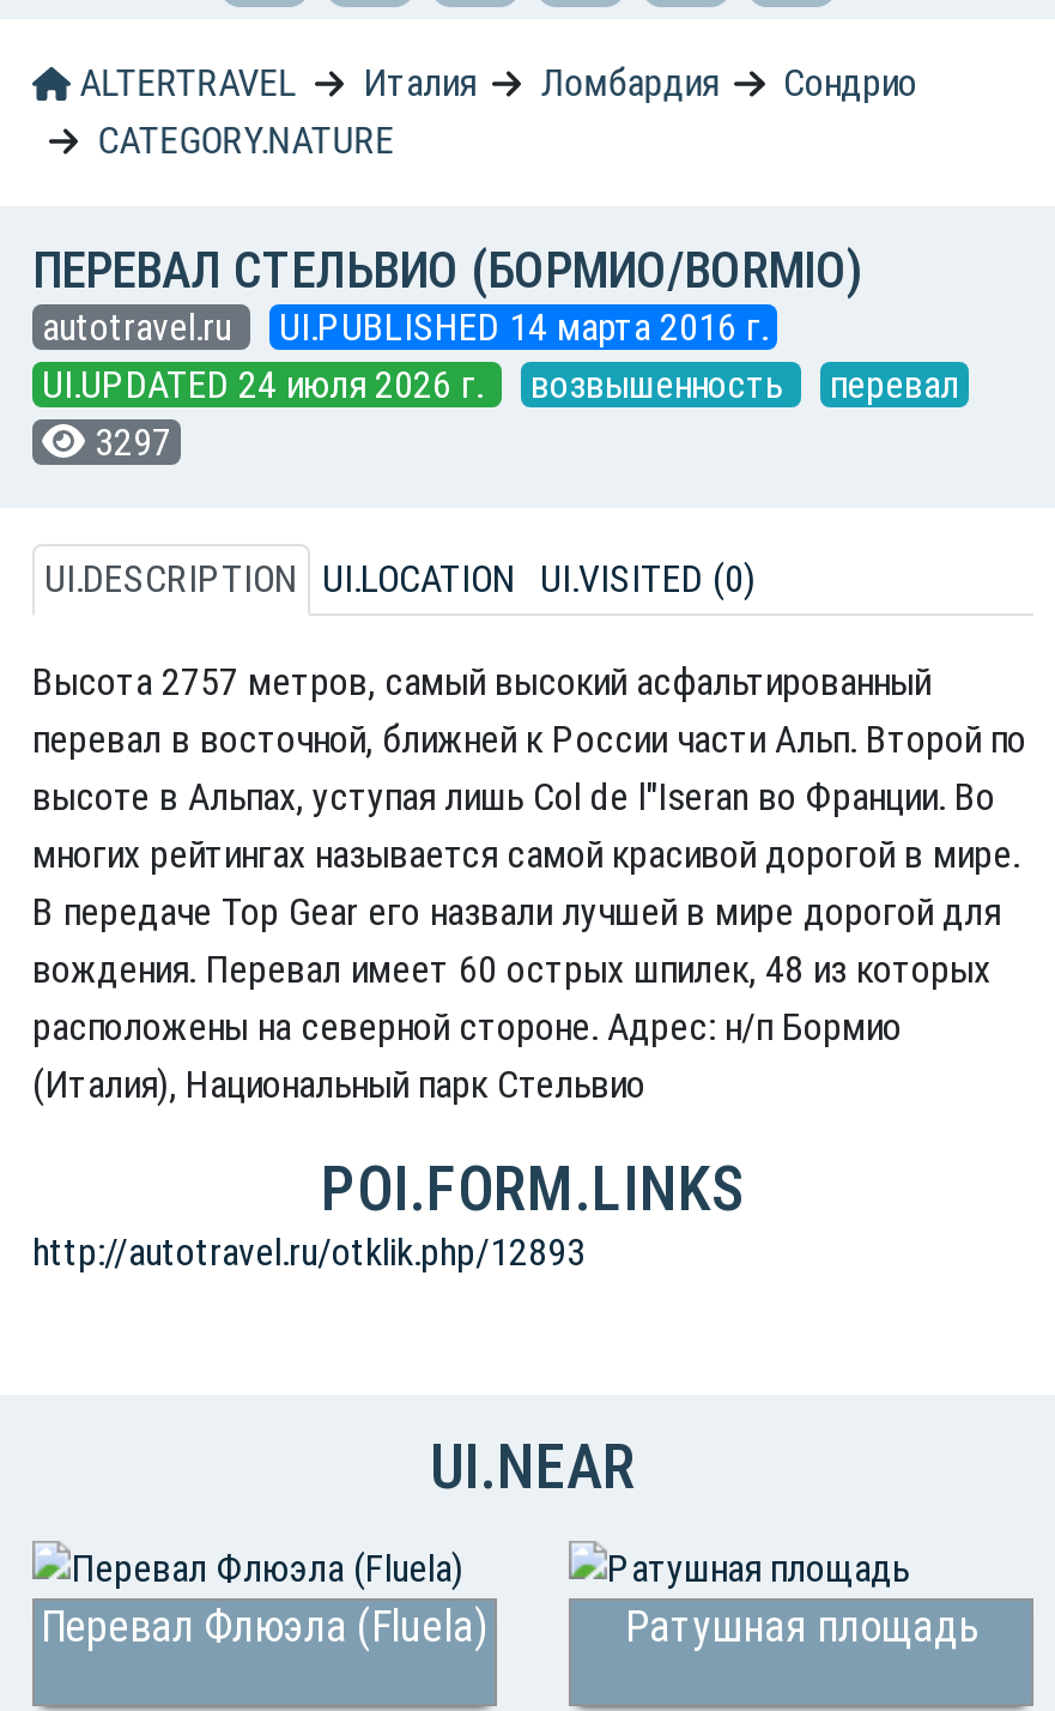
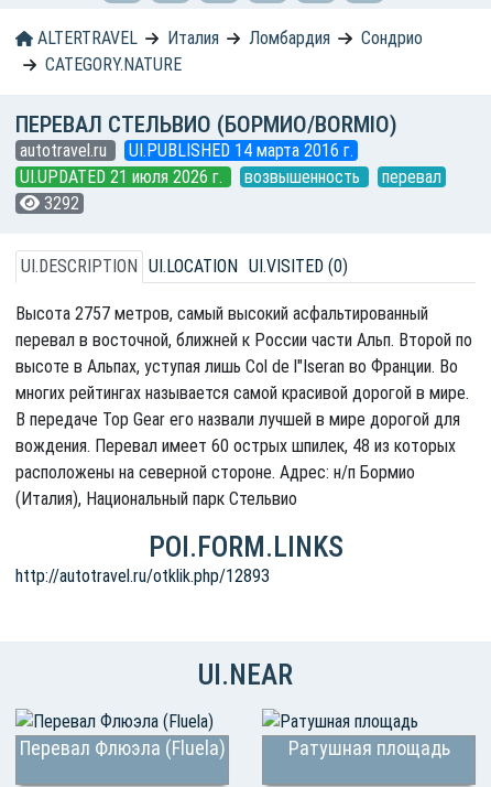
- UI.UPDATED 24 июля 2026 г.
+ UI.UPDATED 21 июля 2026 г.

- 3297
+ 3292
